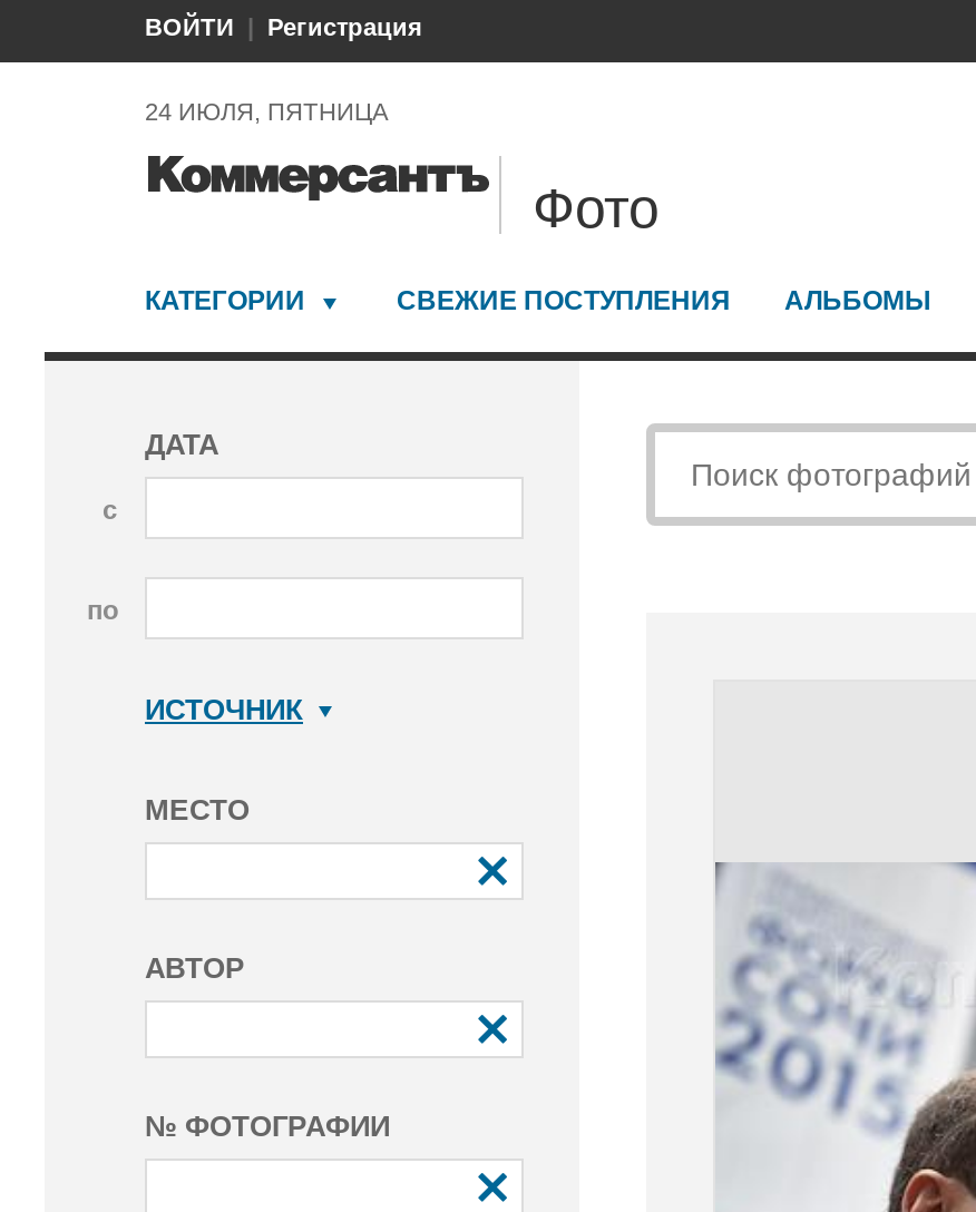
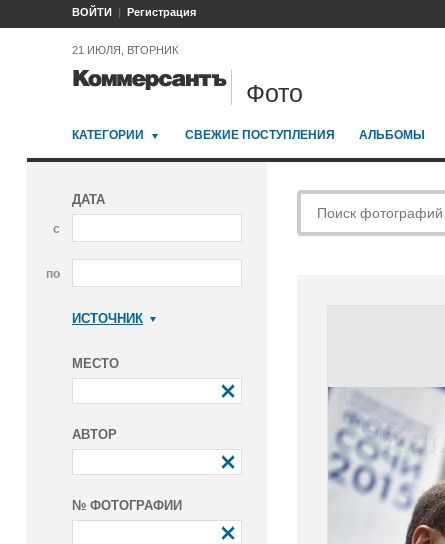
- 24 ИЮЛЯ, ПЯТНИЦА
+ 21 ИЮЛЯ, ВТОРНИК
